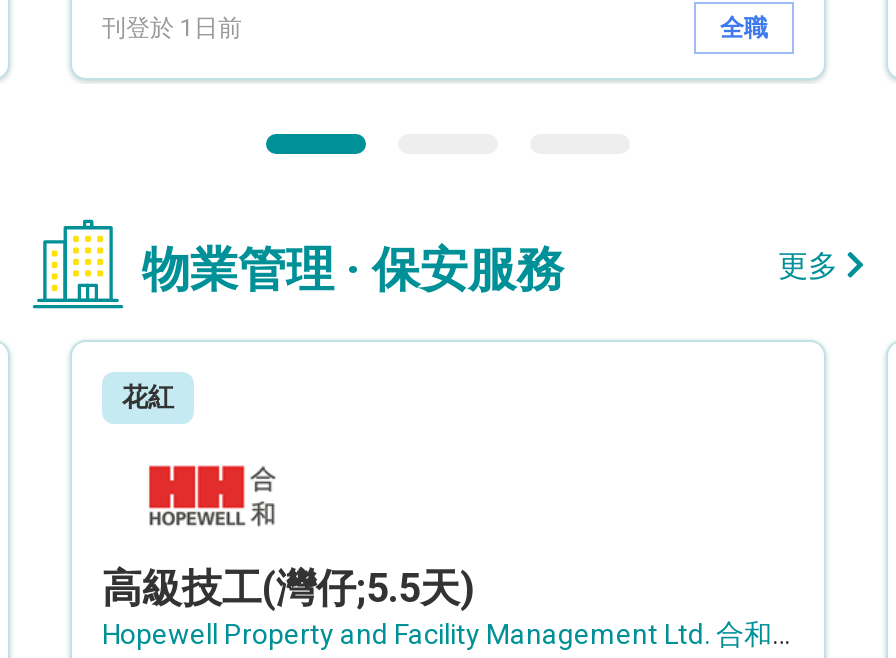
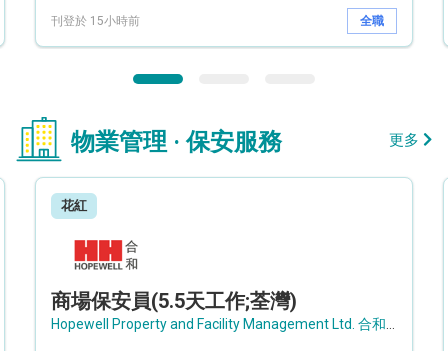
- 刊登於 1日前
+ 刊登於 15小時前

- 高級技工(灣仔;5.5天)
+ 商場保安員(5.5天工作;荃灣)
